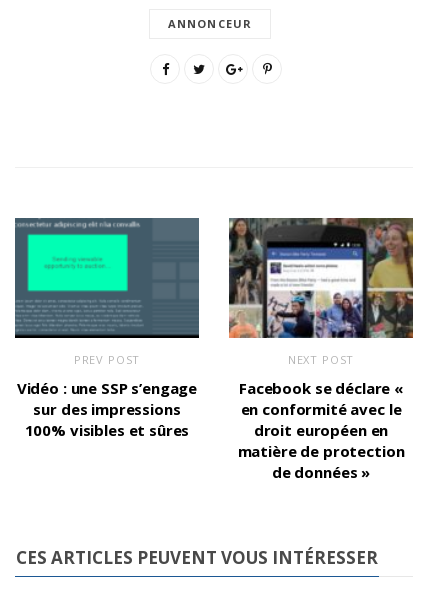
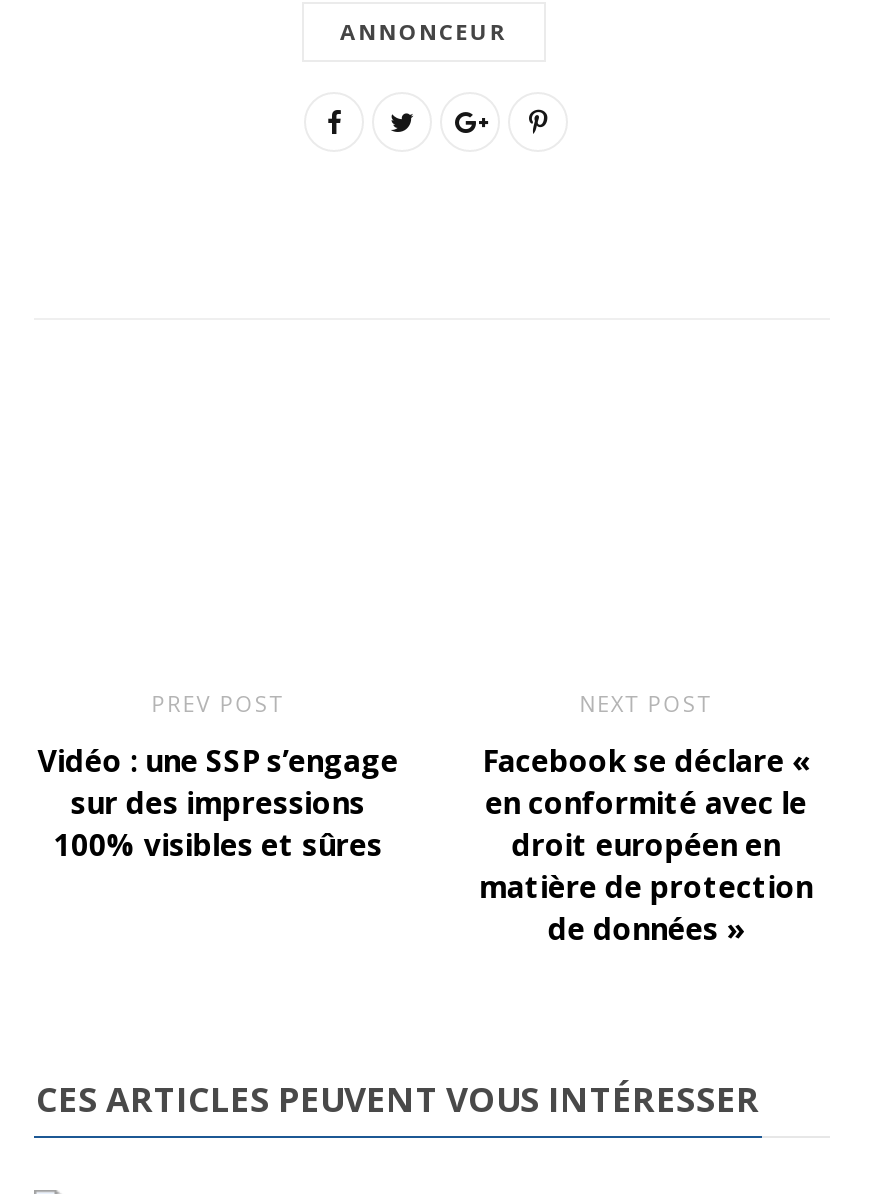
- [image]

- [image]
